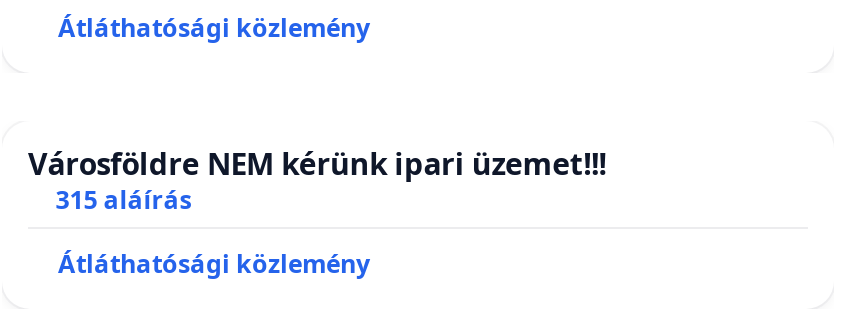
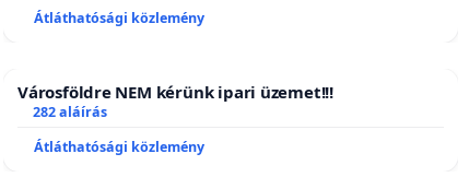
- 315 aláírás
+ 282 aláírás
